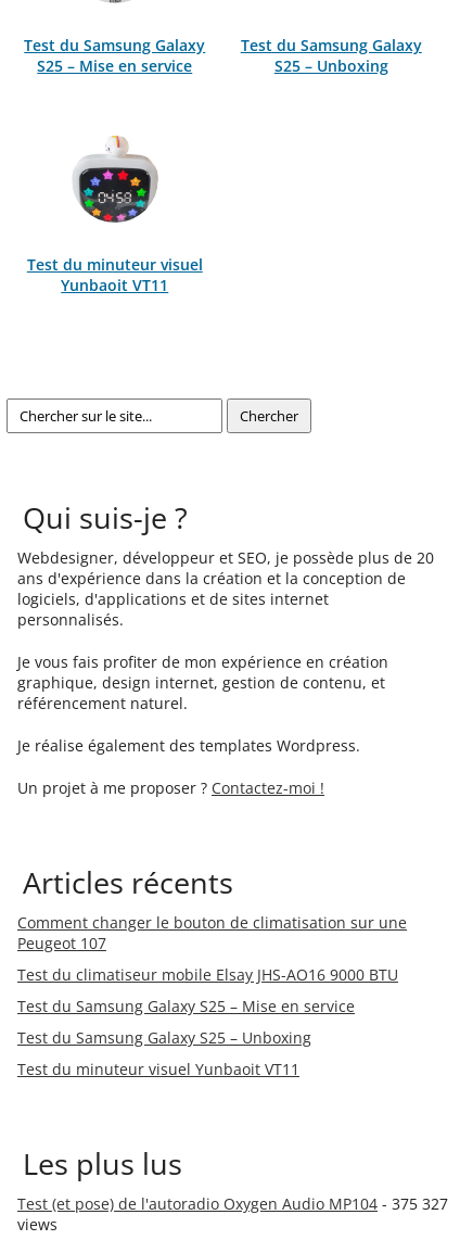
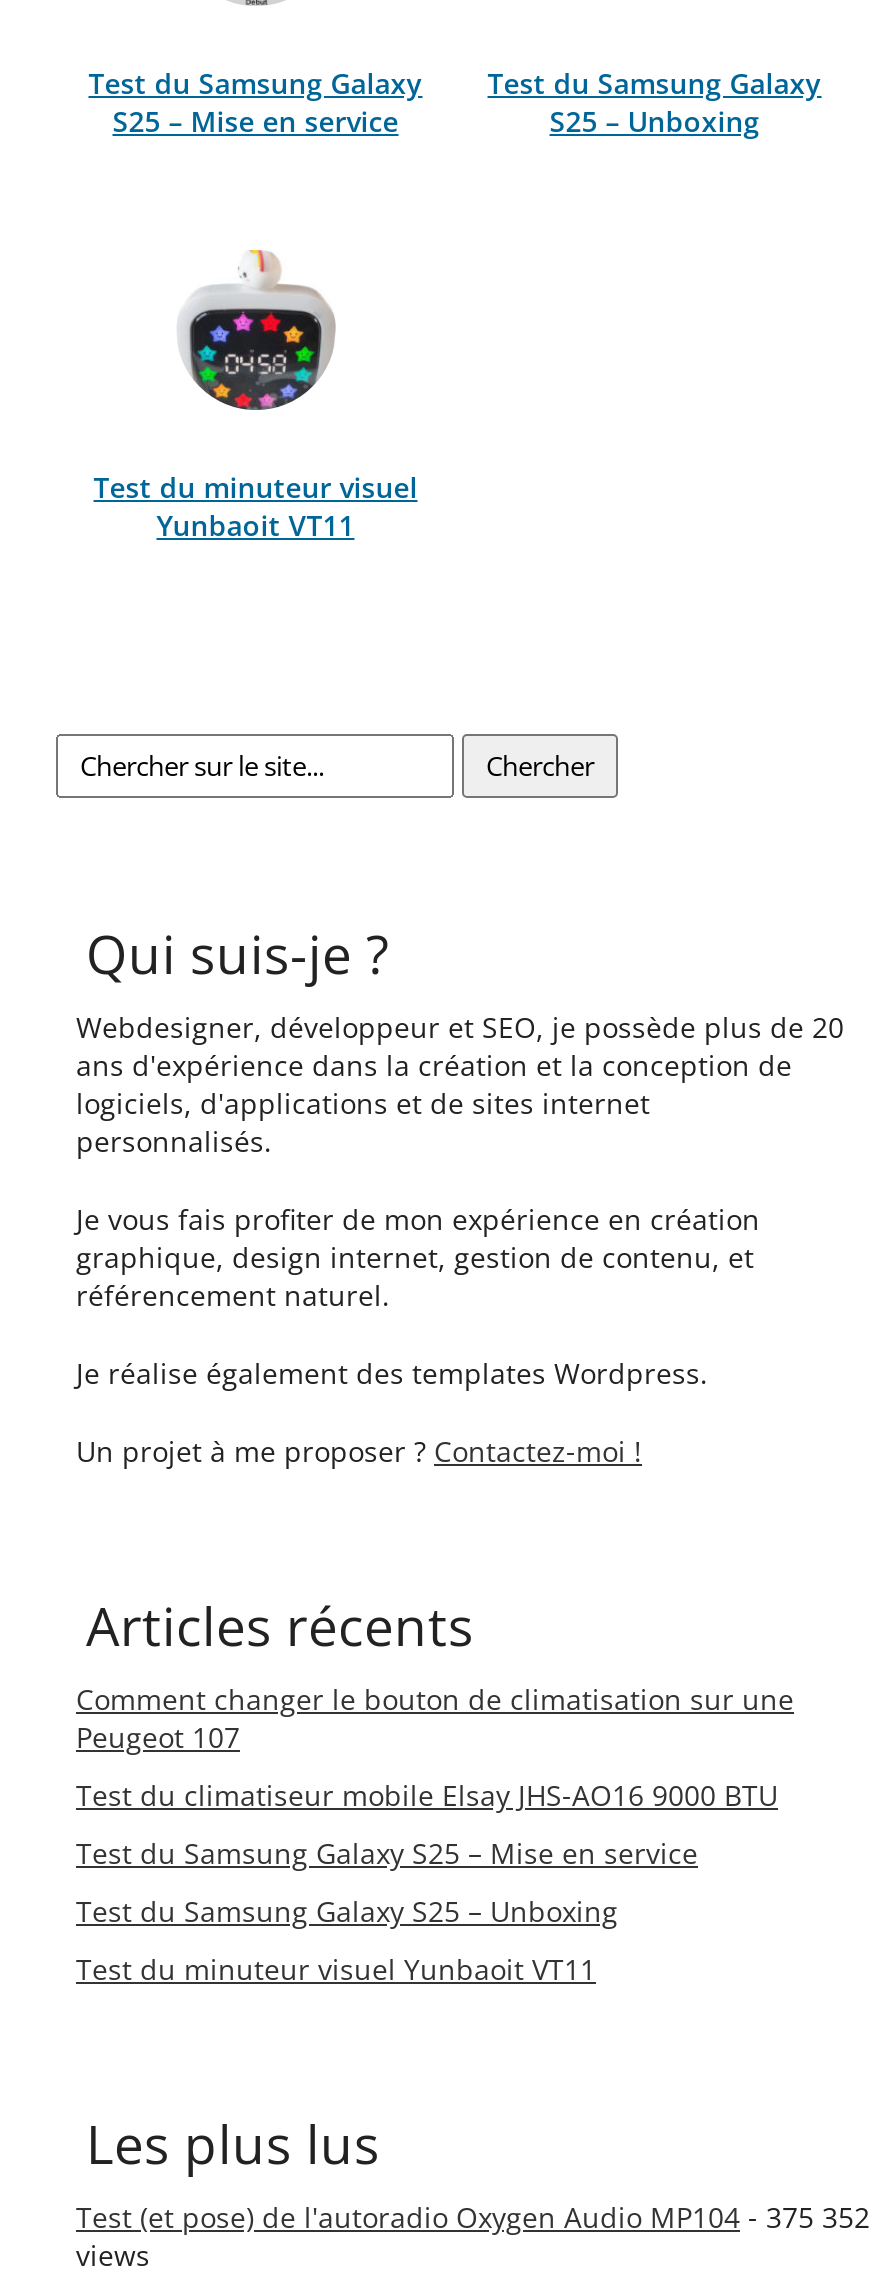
- Test (et pose) de l'autoradio Oxygen Audio MP104 - 375 327
+ Test (et pose) de l'autoradio Oxygen Audio MP104 - 375 352
